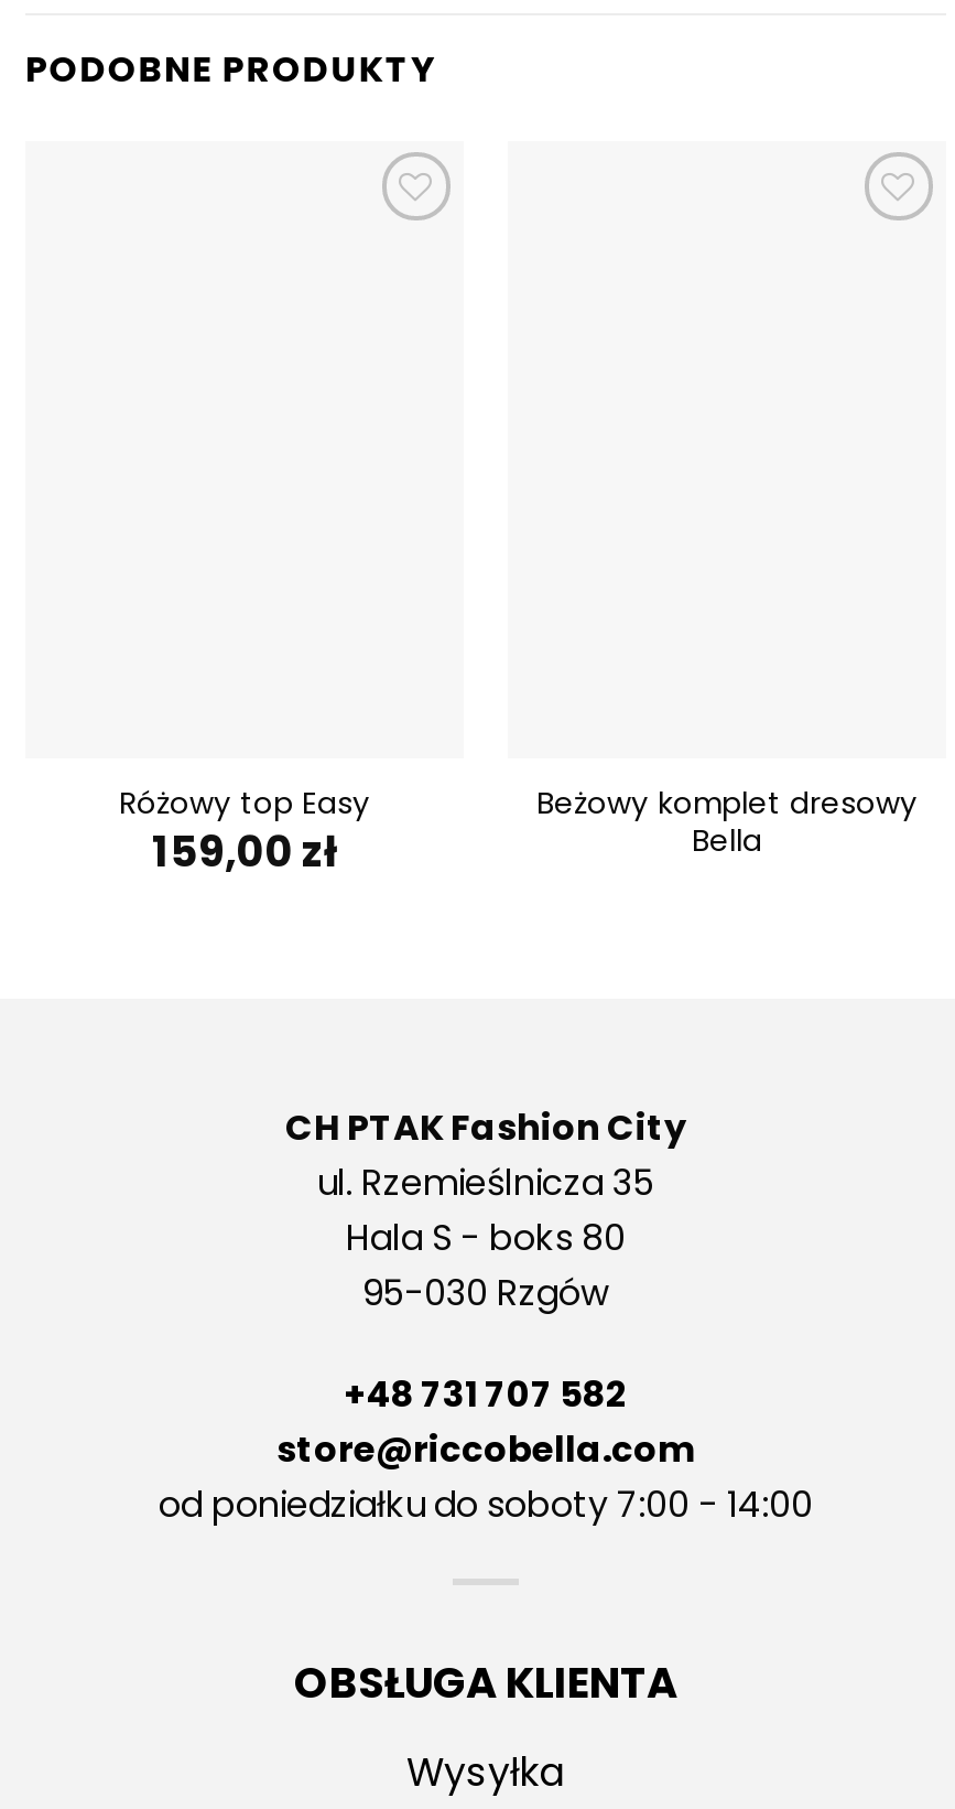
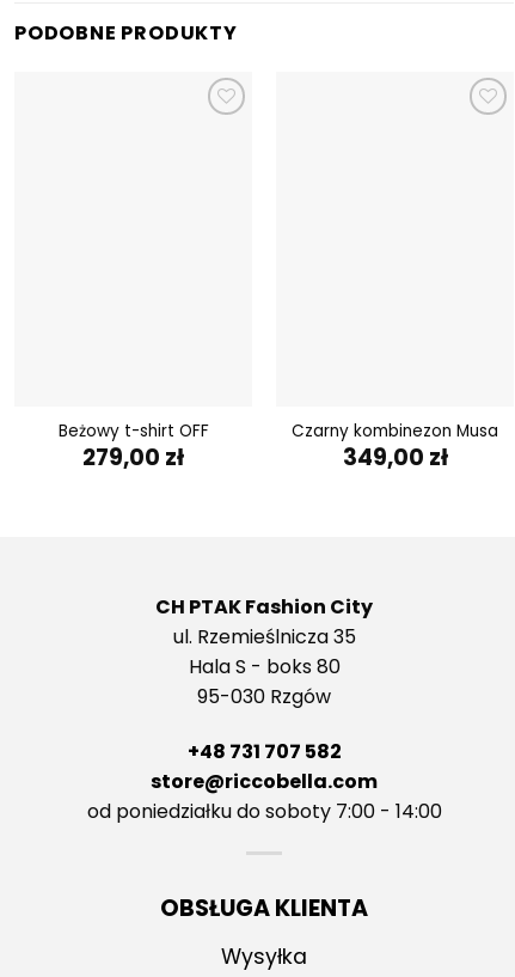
- Różowy top Easy
- 159,00 zł
+ Beżowy t-shirt OFF
+ 279,00 zł

- Beżowy komplet dresowy
- Bella
+ Czarny kombinezon Musa
+ 349,00 zł
